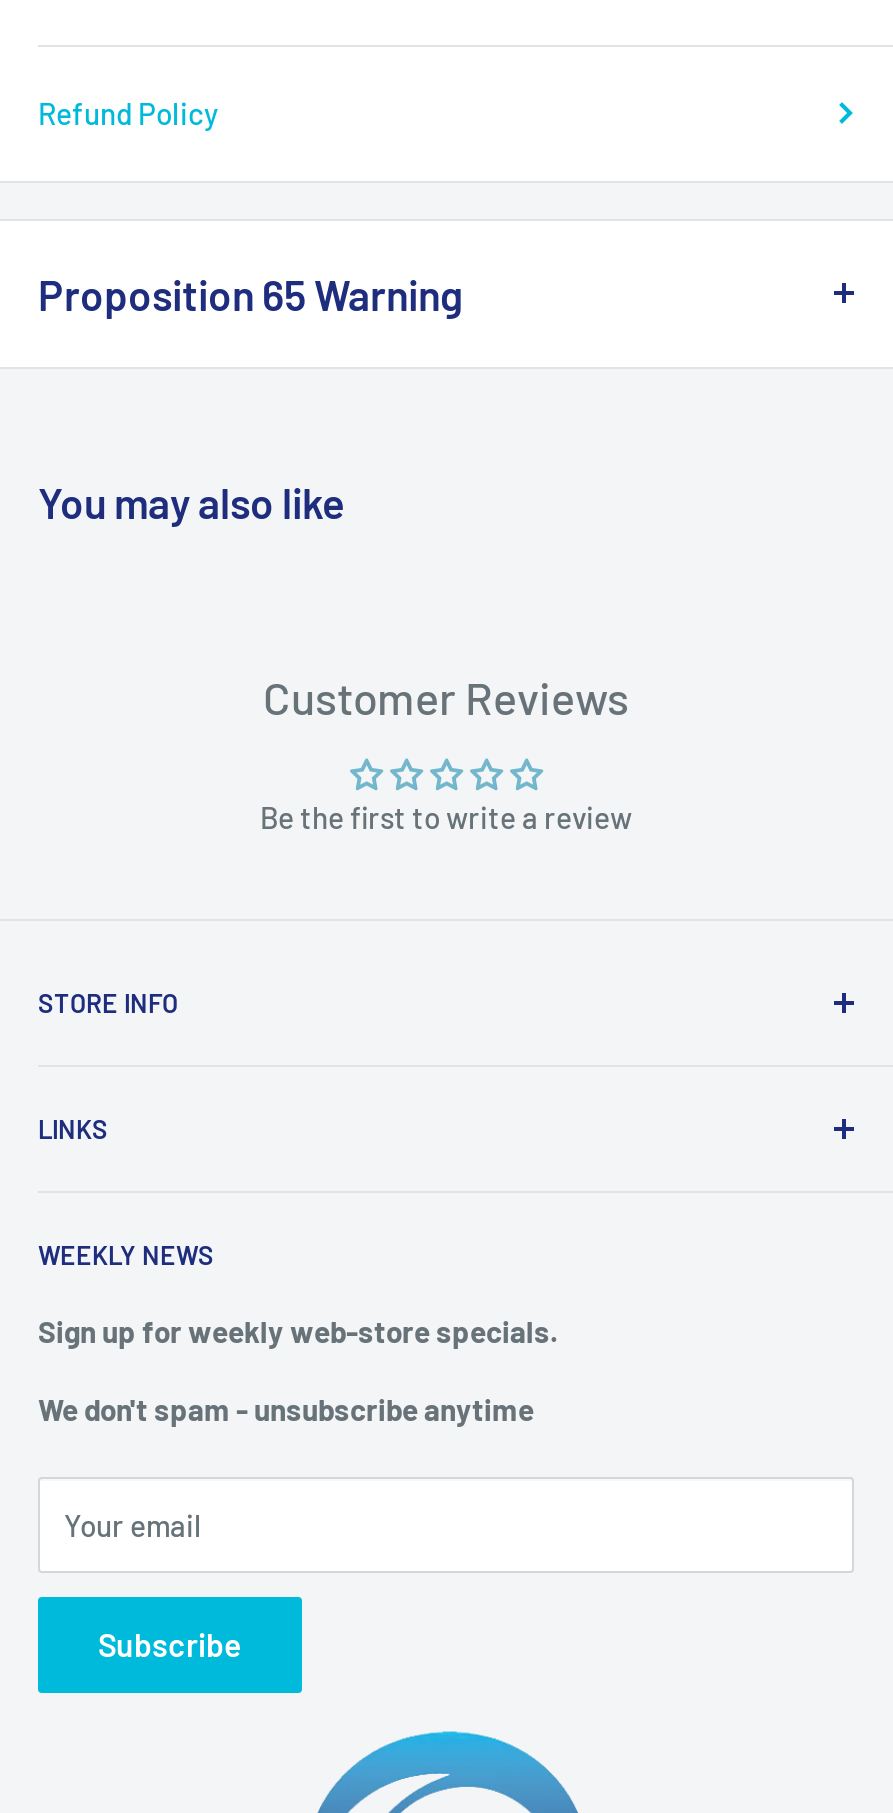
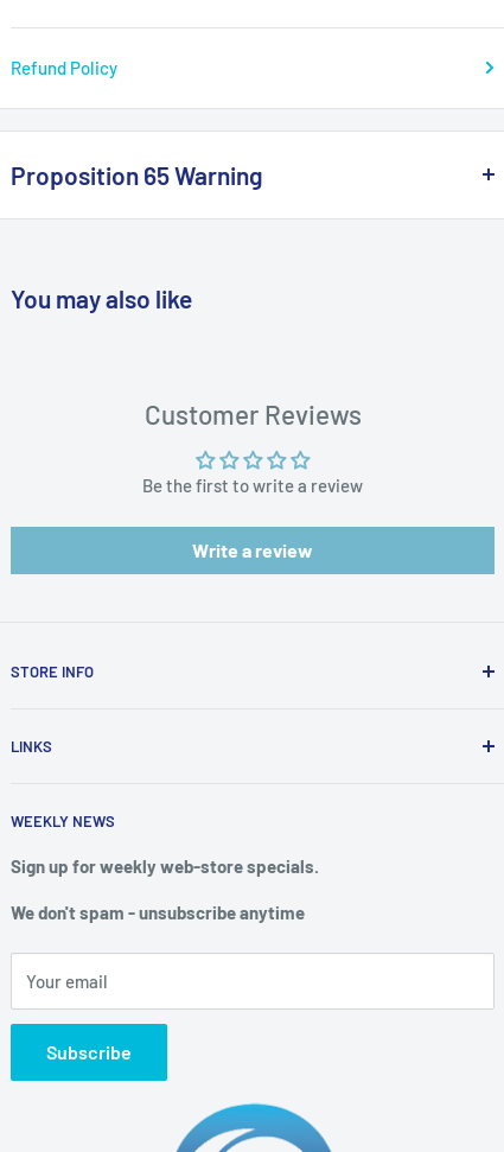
+ Write a review
